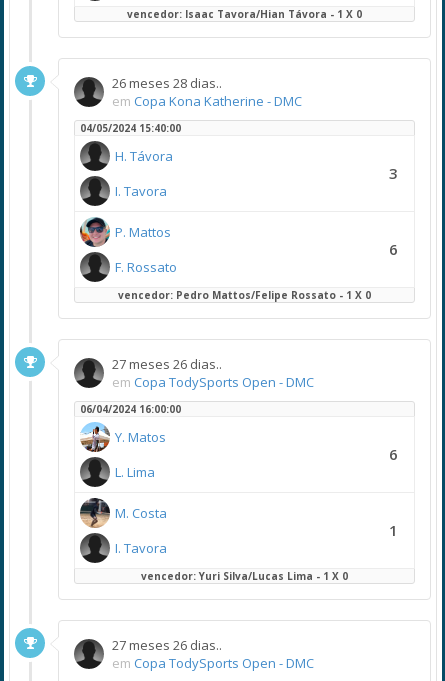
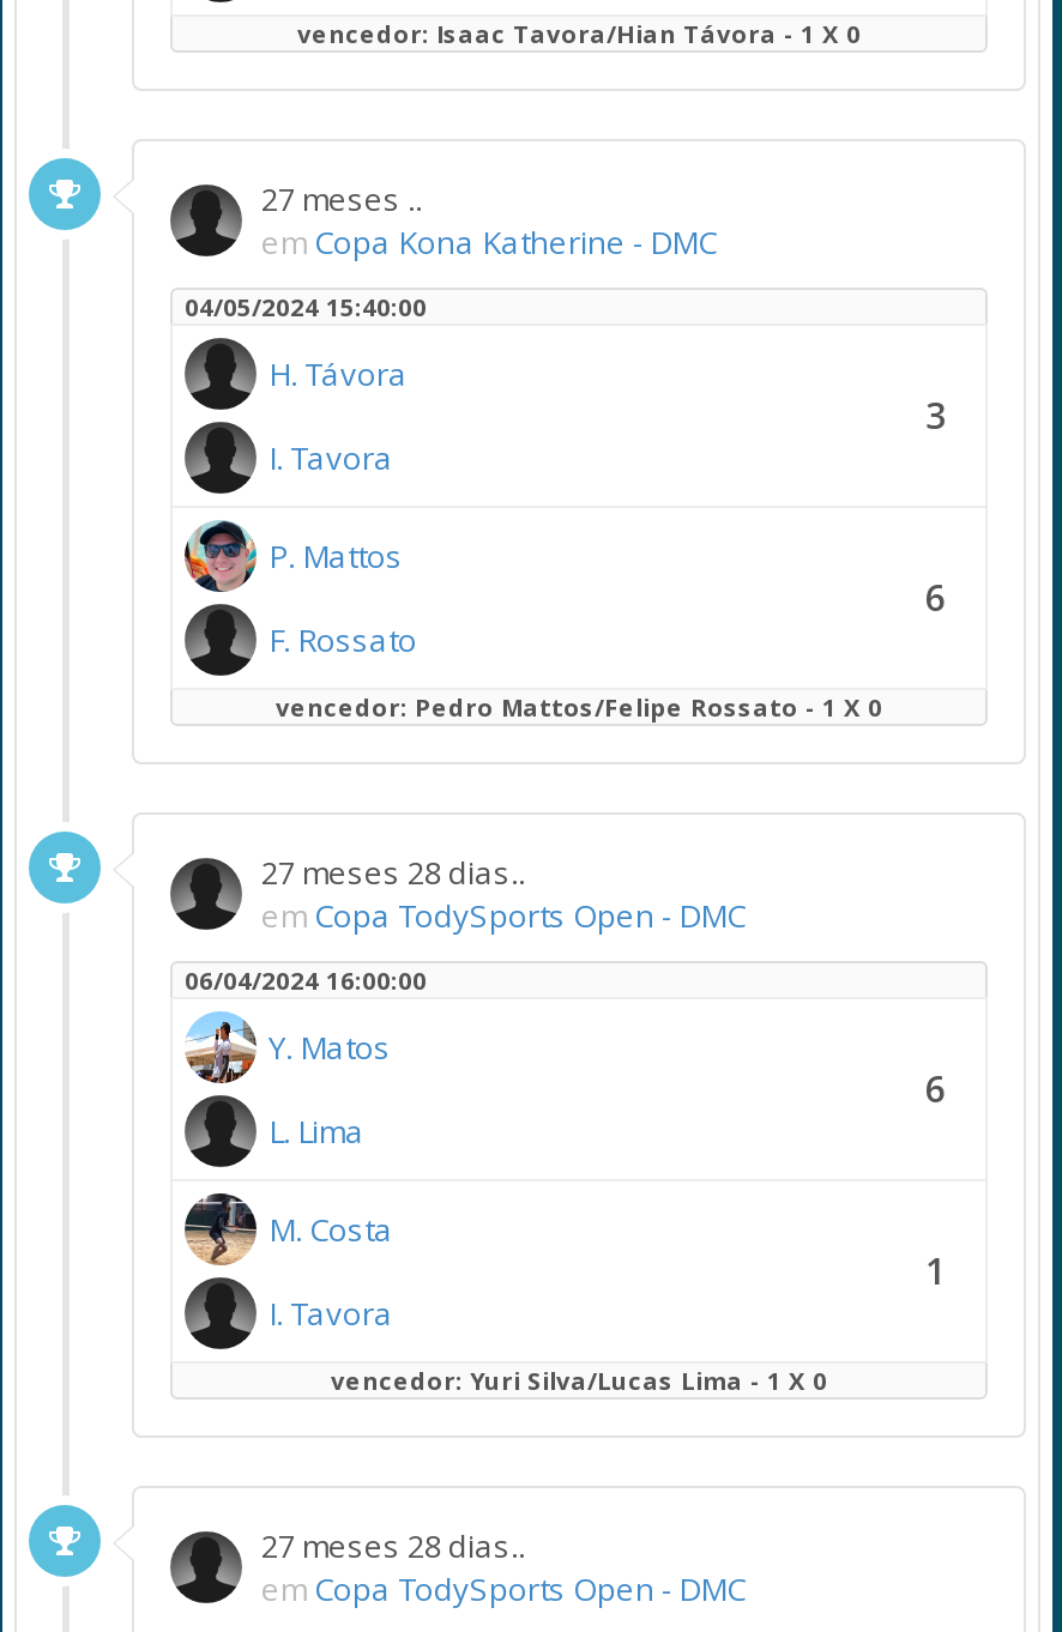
- 26 meses 28 dias..
+ 27 meses ..

- 27 meses 26 dias..
+ 27 meses 28 dias..

- 27 meses 26 dias..
+ 27 meses 28 dias..
